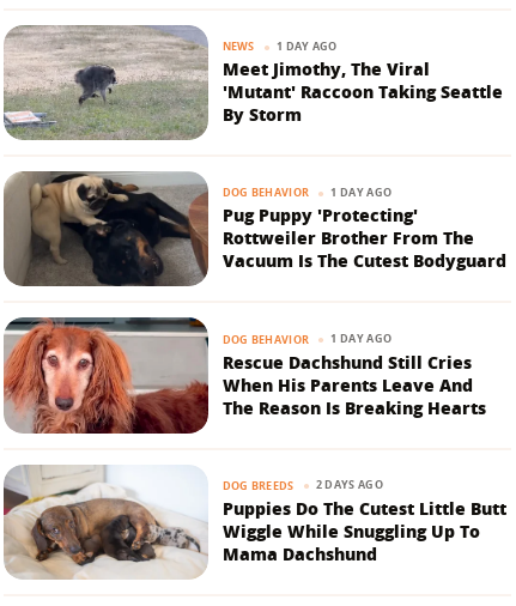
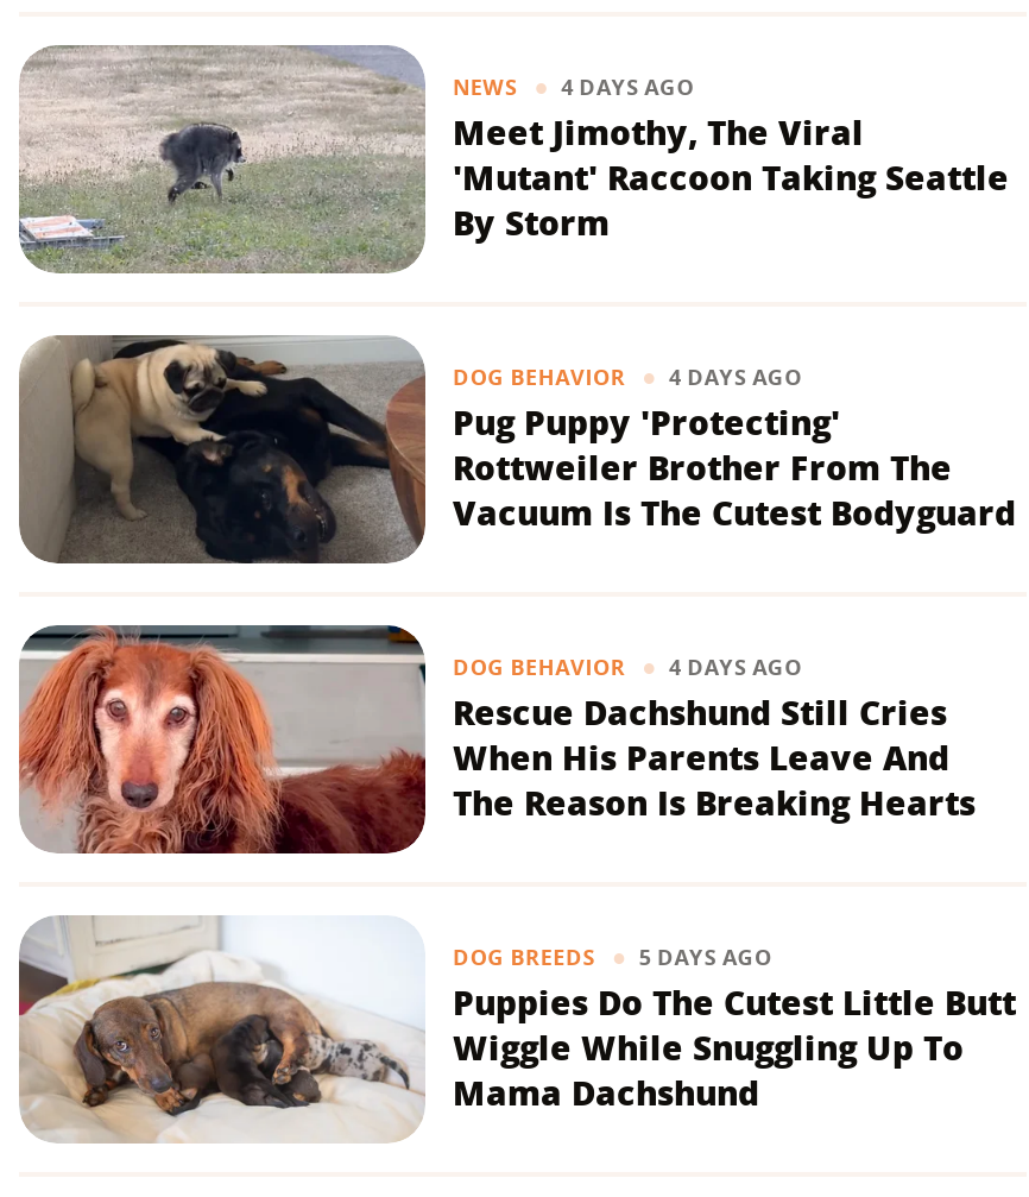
- NEWS 1 DAY AGO
+ NEWS 4 DAYS AGO

- DOG BEHAVIOR 1 DAY AGO
+ DOG BEHAVIOR 4 DAYS AGO

- DOG BEHAVIOR 1 DAY AGO
+ DOG BEHAVIOR 4 DAYS AGO

- DOG BREEDS 2 DAYS AGO
+ DOG BREEDS 5 DAYS AGO
